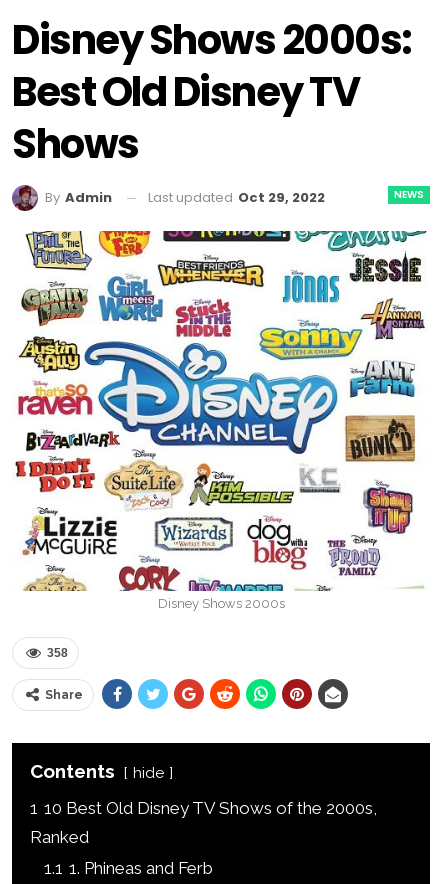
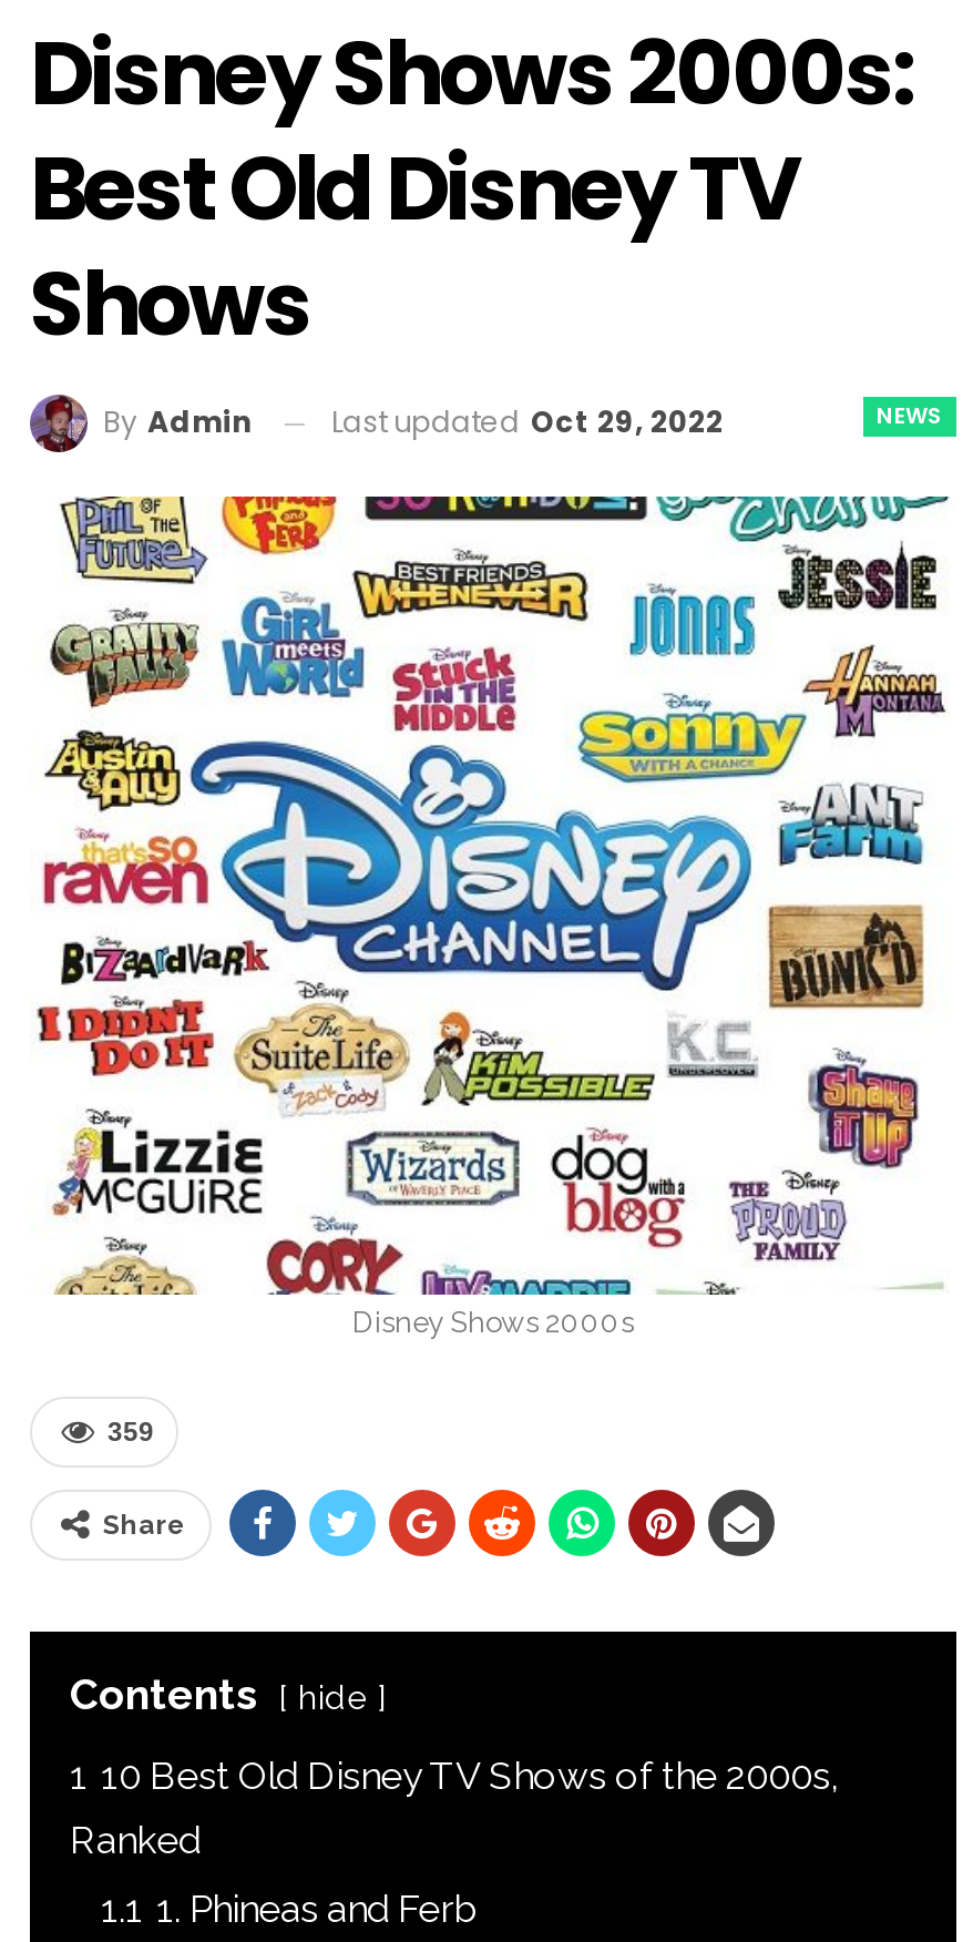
- 358
+ 359
